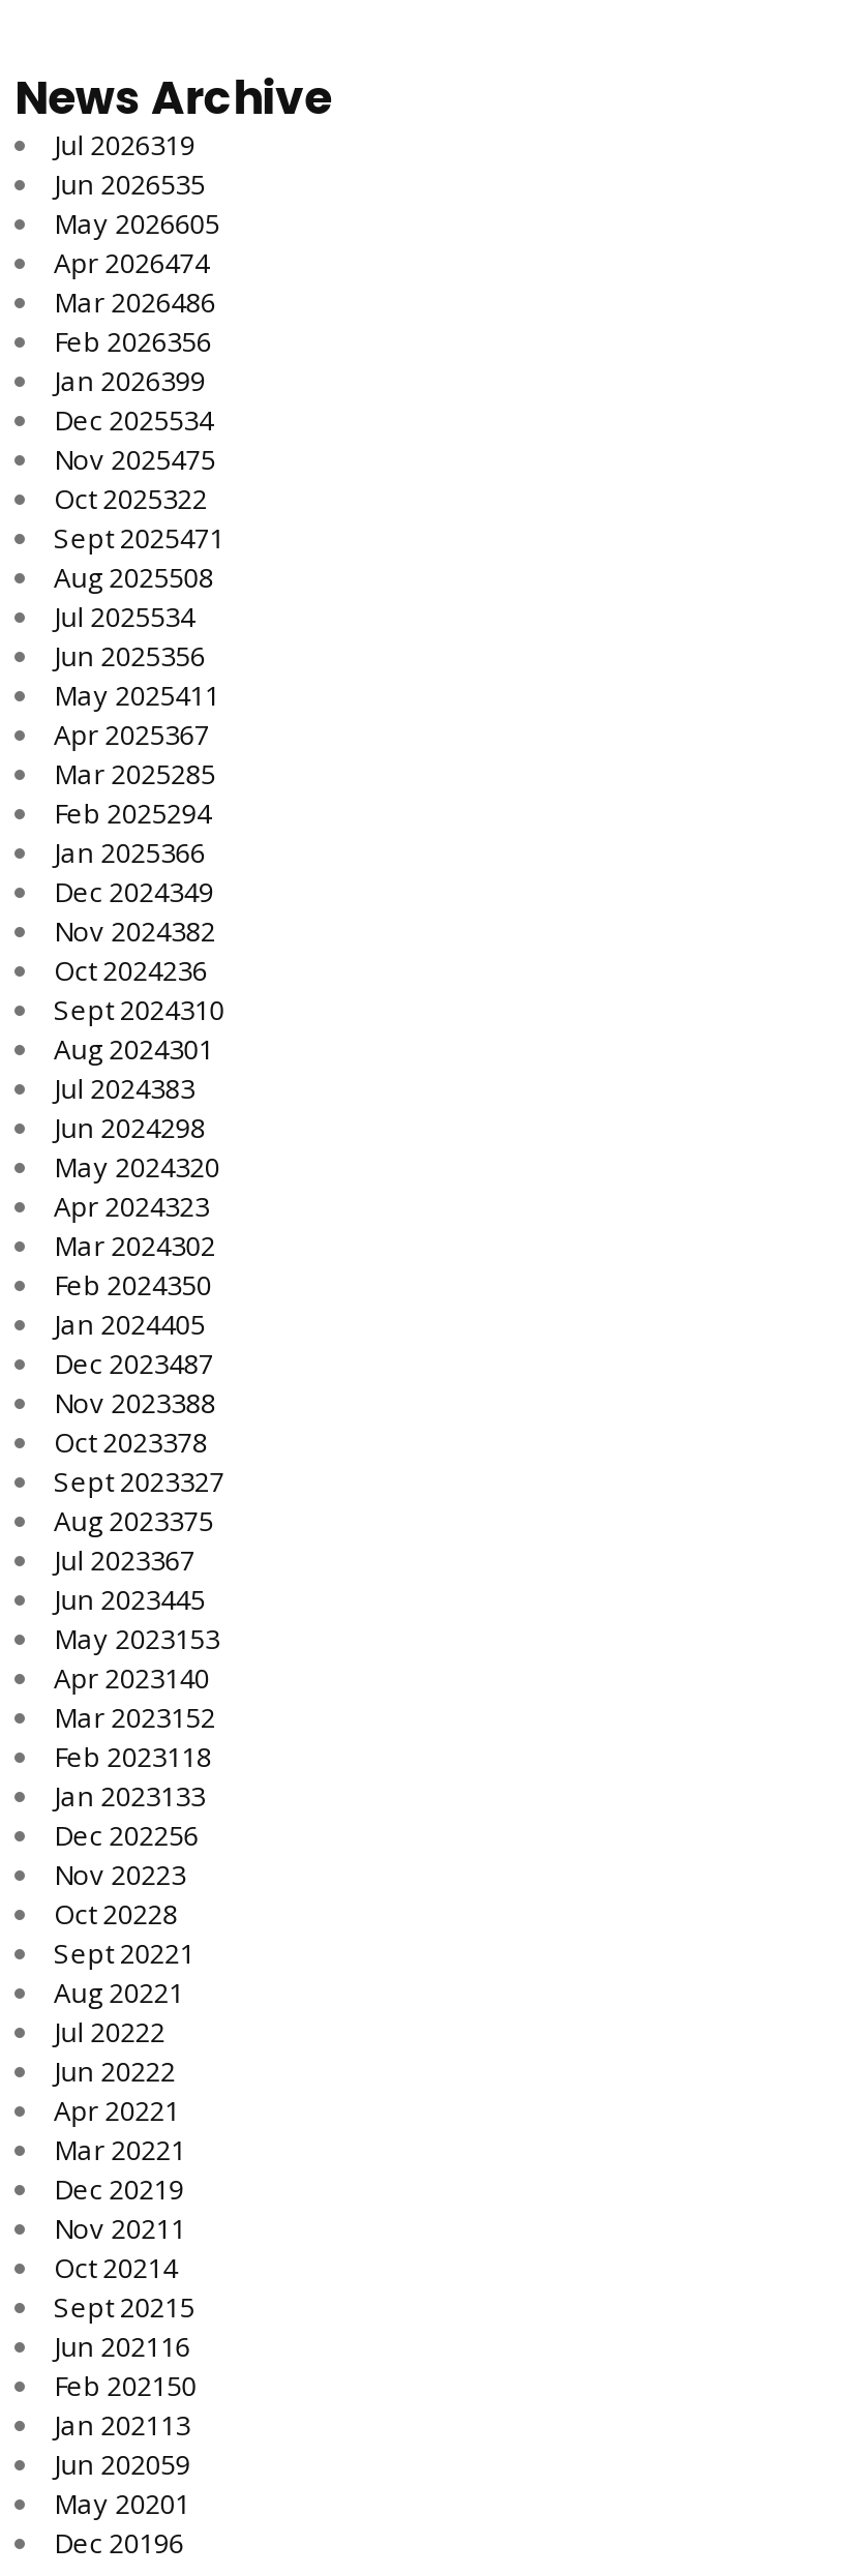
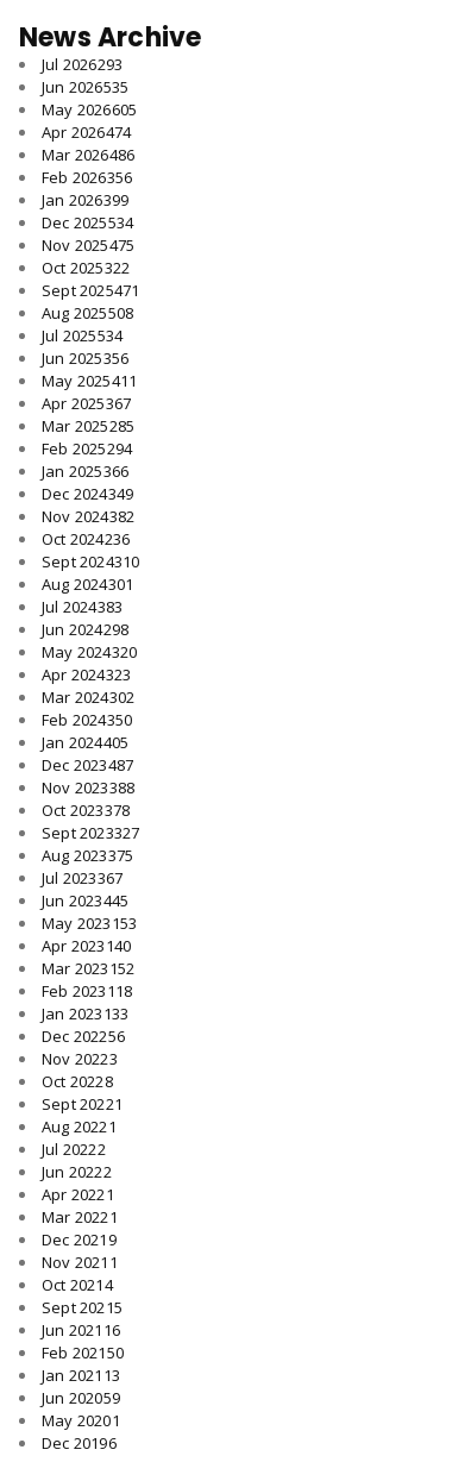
- Jul 2026319
+ Jul 2026293
